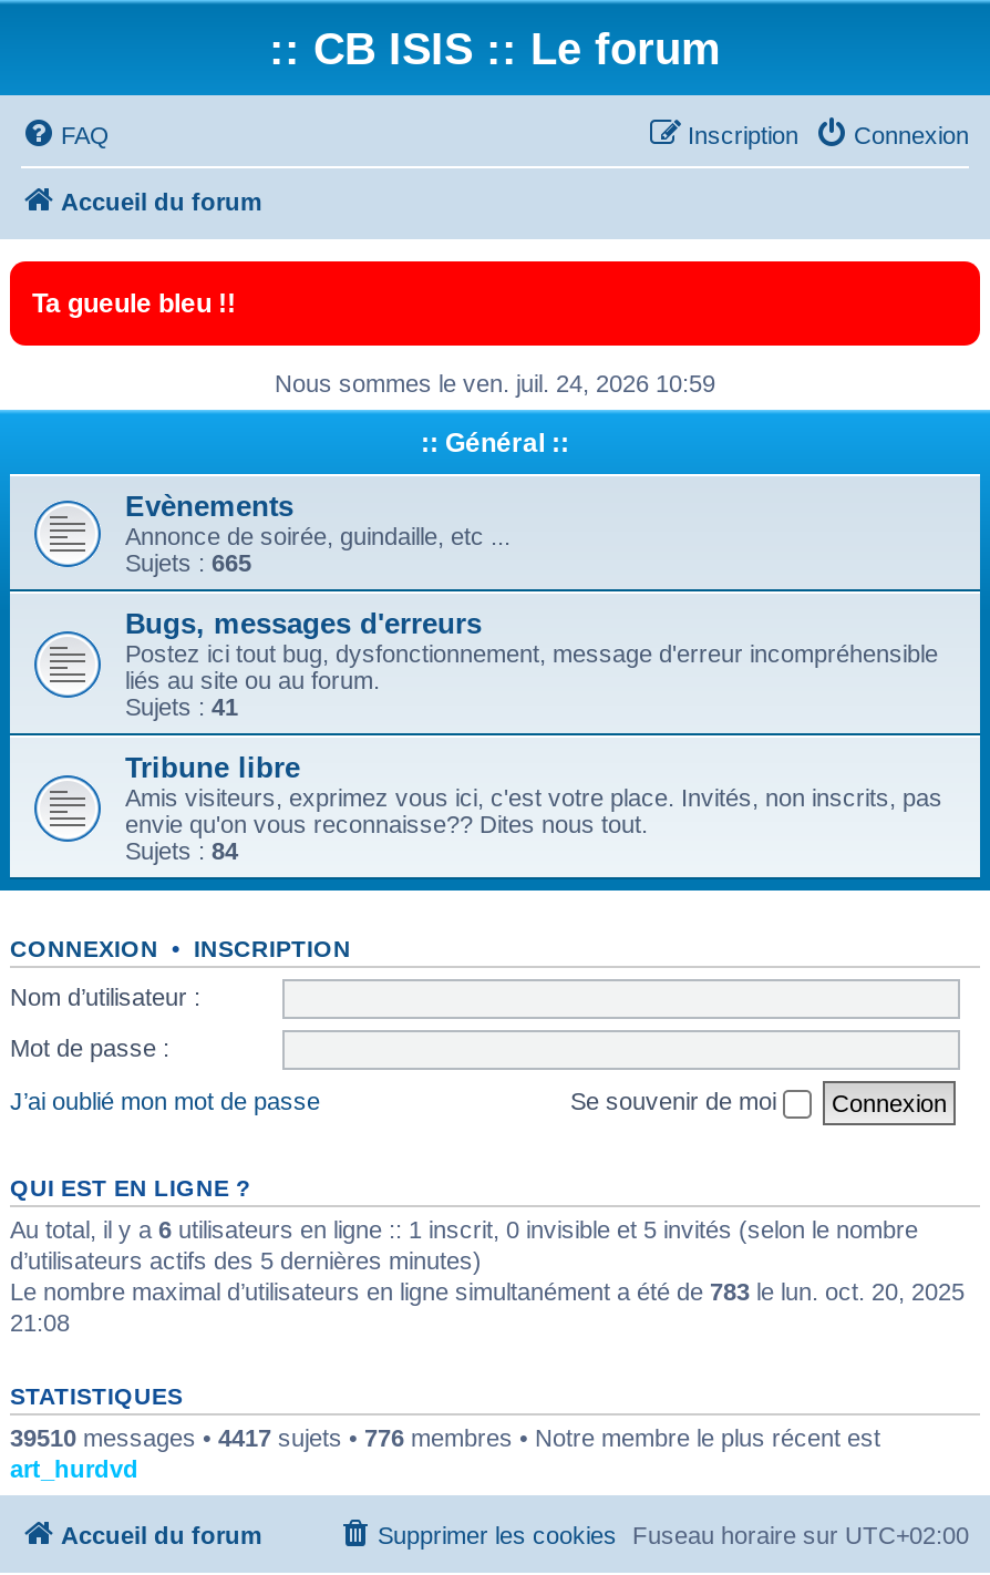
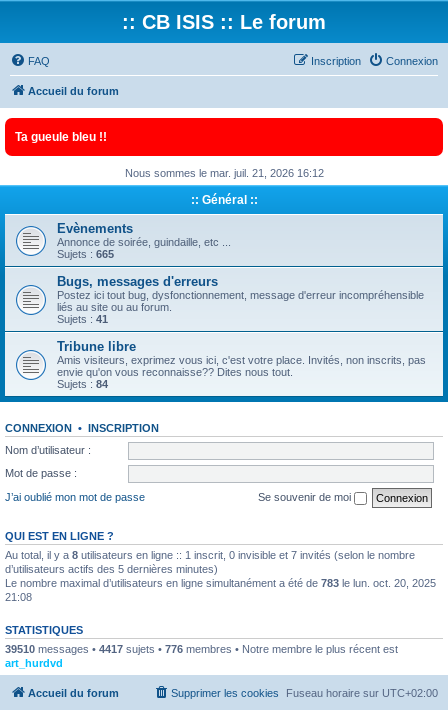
- Nous sommes le ven. juil. 24, 2026 10:59
+ Nous sommes le mar. juil. 21, 2026 16:12

- Au total, il y a 6 utilisateurs en ligne :: 1 inscrit, 0 invisible et 5 invités (selon le nombre
+ Au total, il y a 8 utilisateurs en ligne :: 1 inscrit, 0 invisible et 7 invités (selon le nombre
